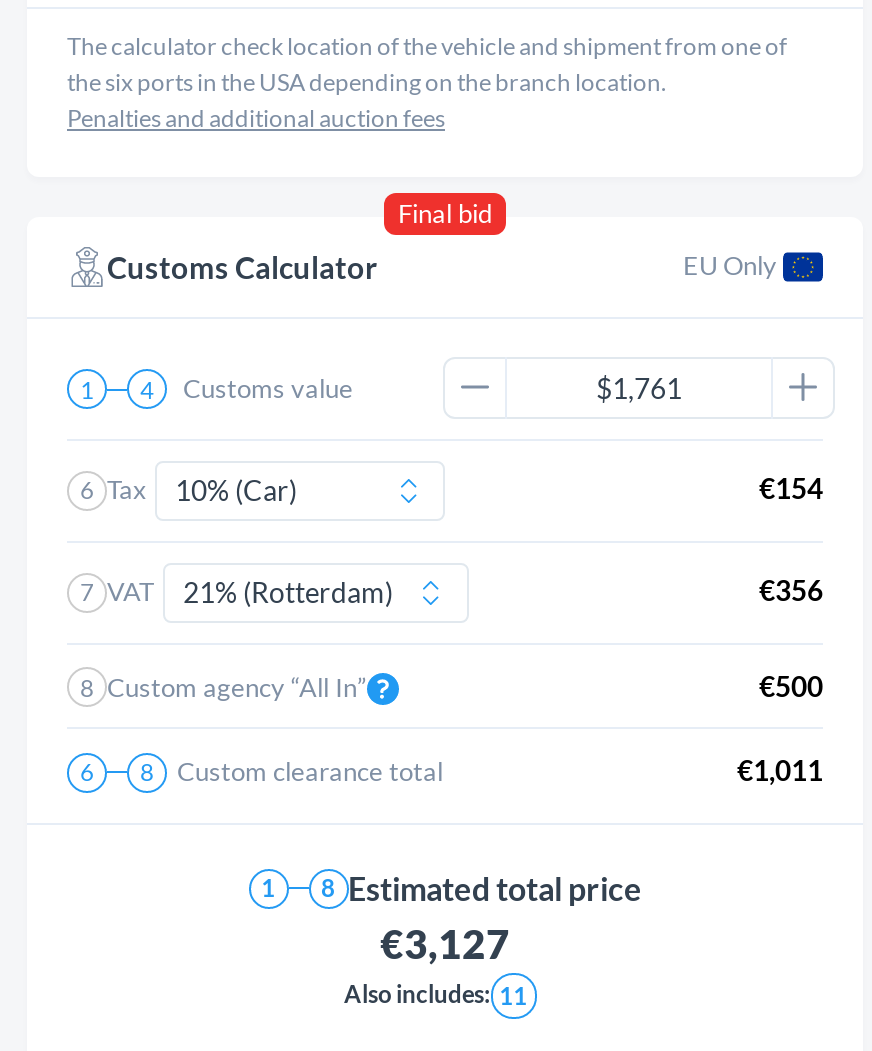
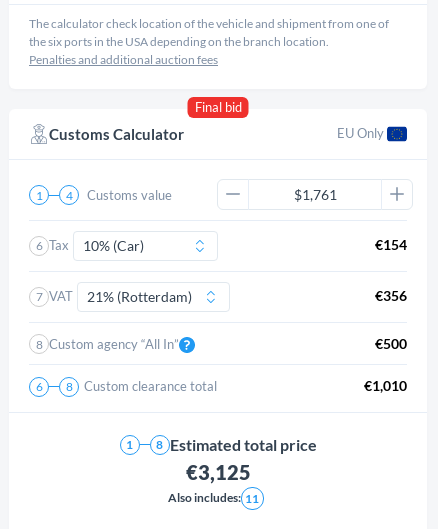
- €1,011
+ €1,010

- €3,127
+ €3,125
